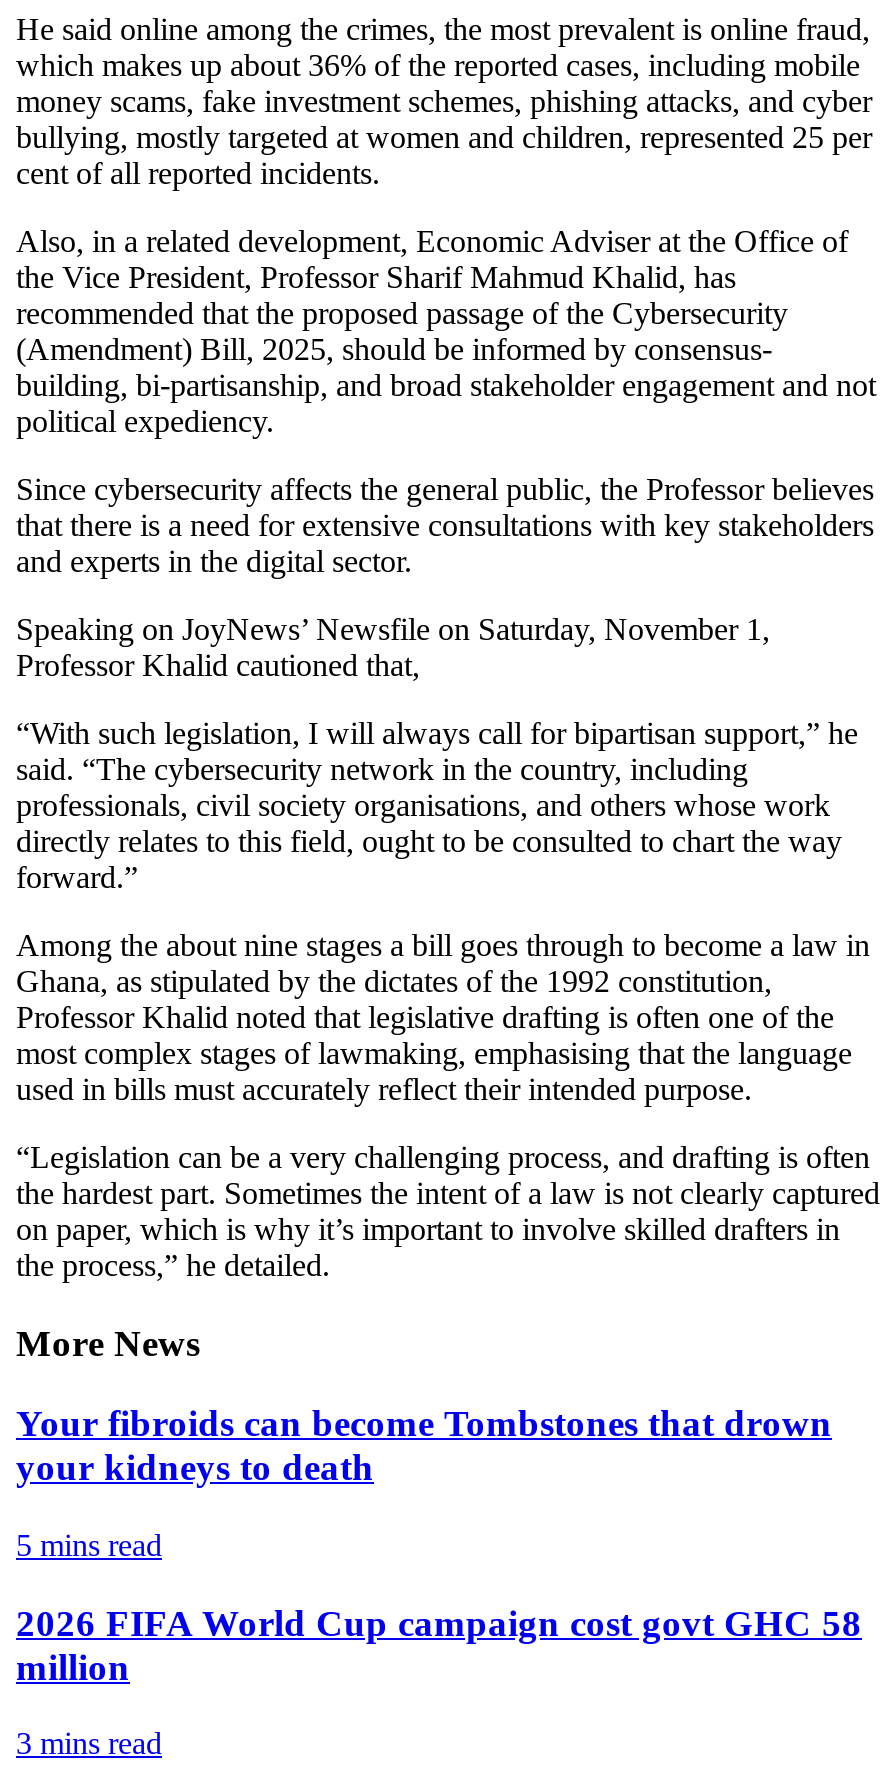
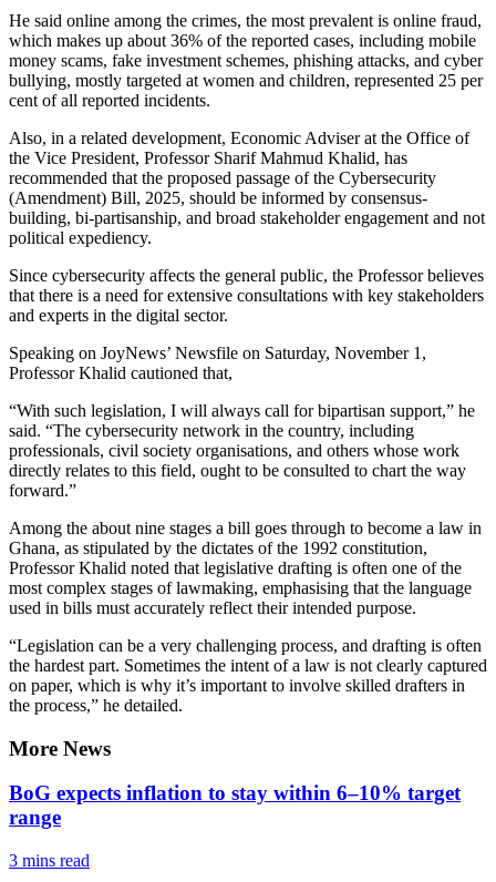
- Your fibroids can become Tombstones that drown
- your kidneys to death
- 5 mins read
- 2026 FIFA World Cup campaign cost govt GHC 58
- million
+ BoG expects inflation to stay within 6–10% target
+ range
